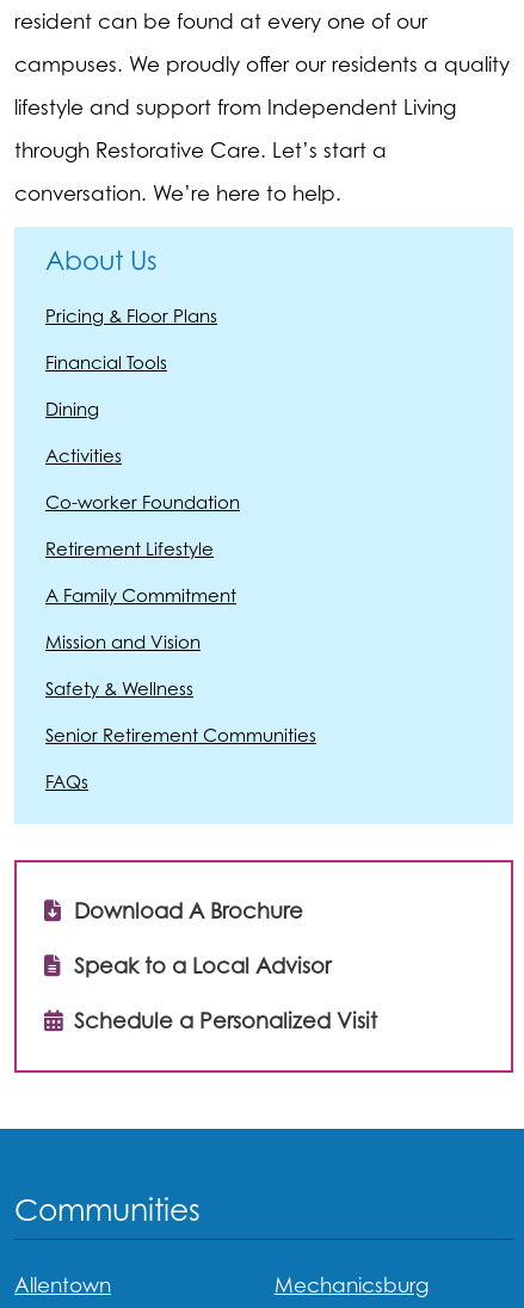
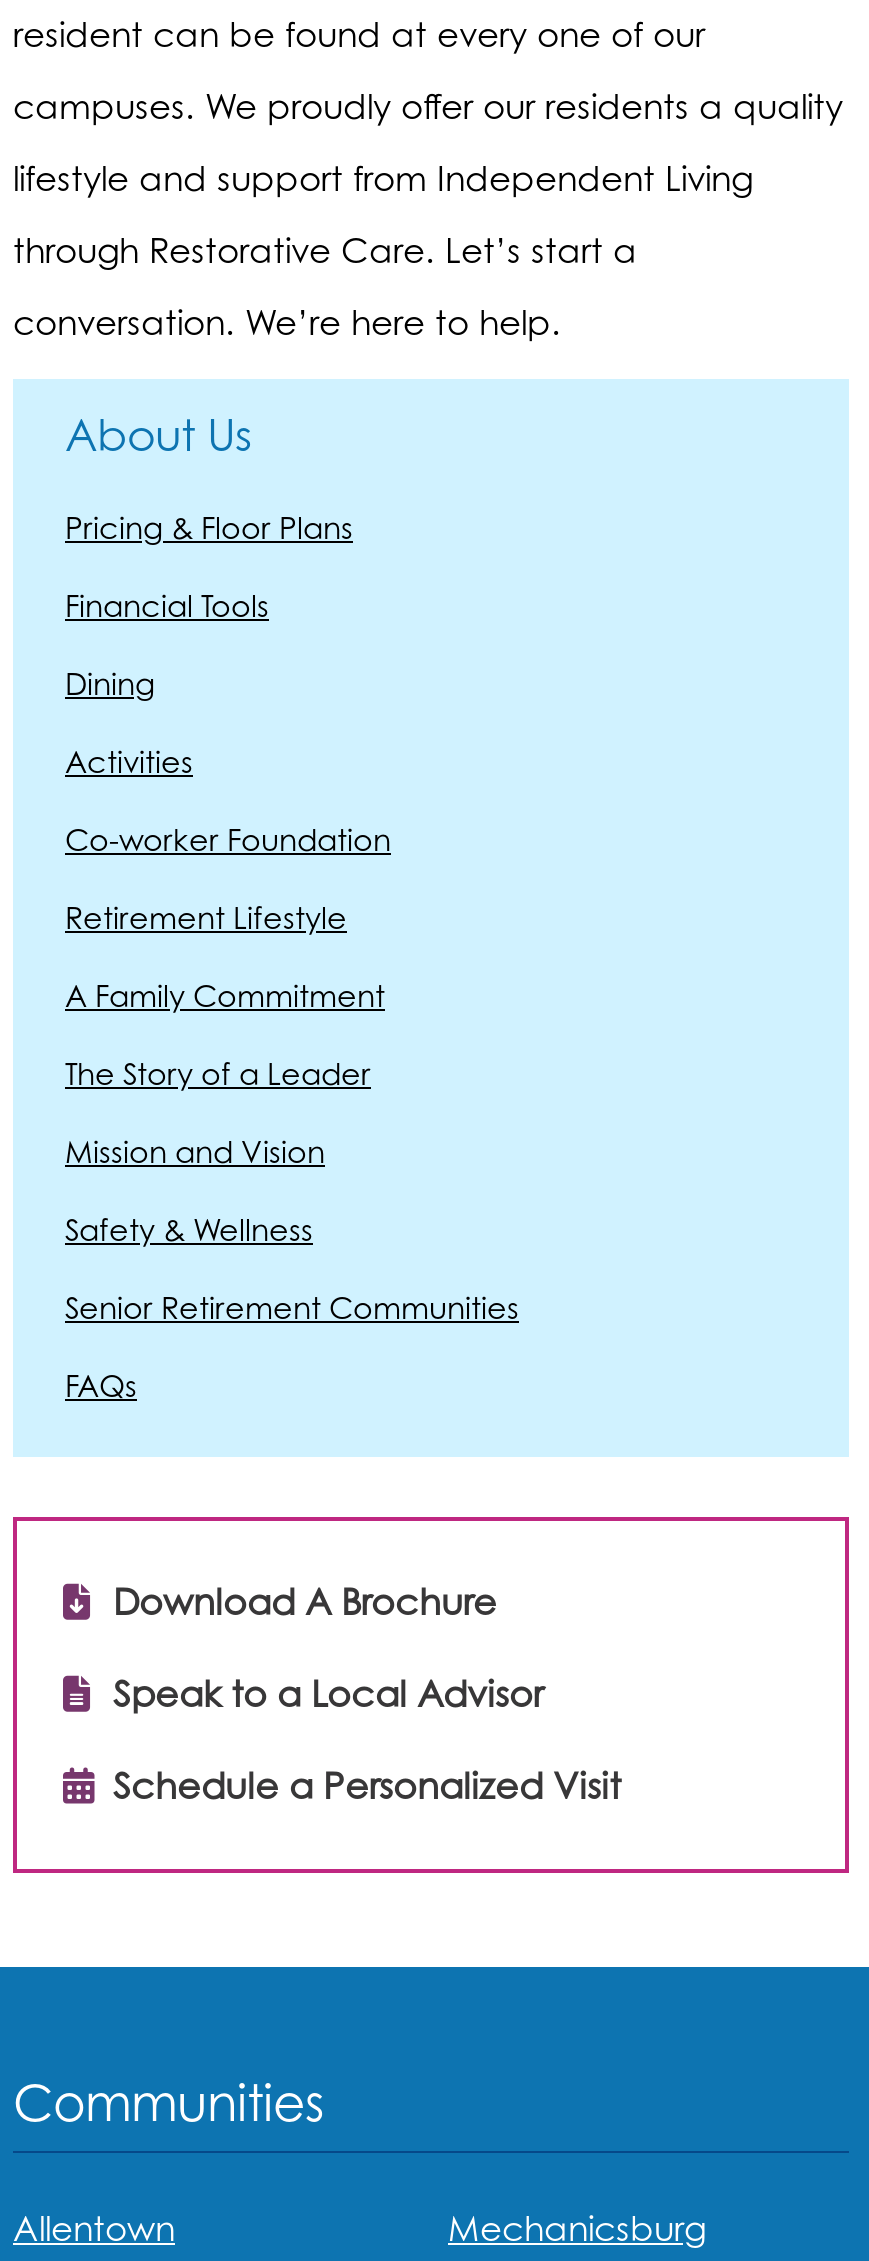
+ The Story of a Leader
